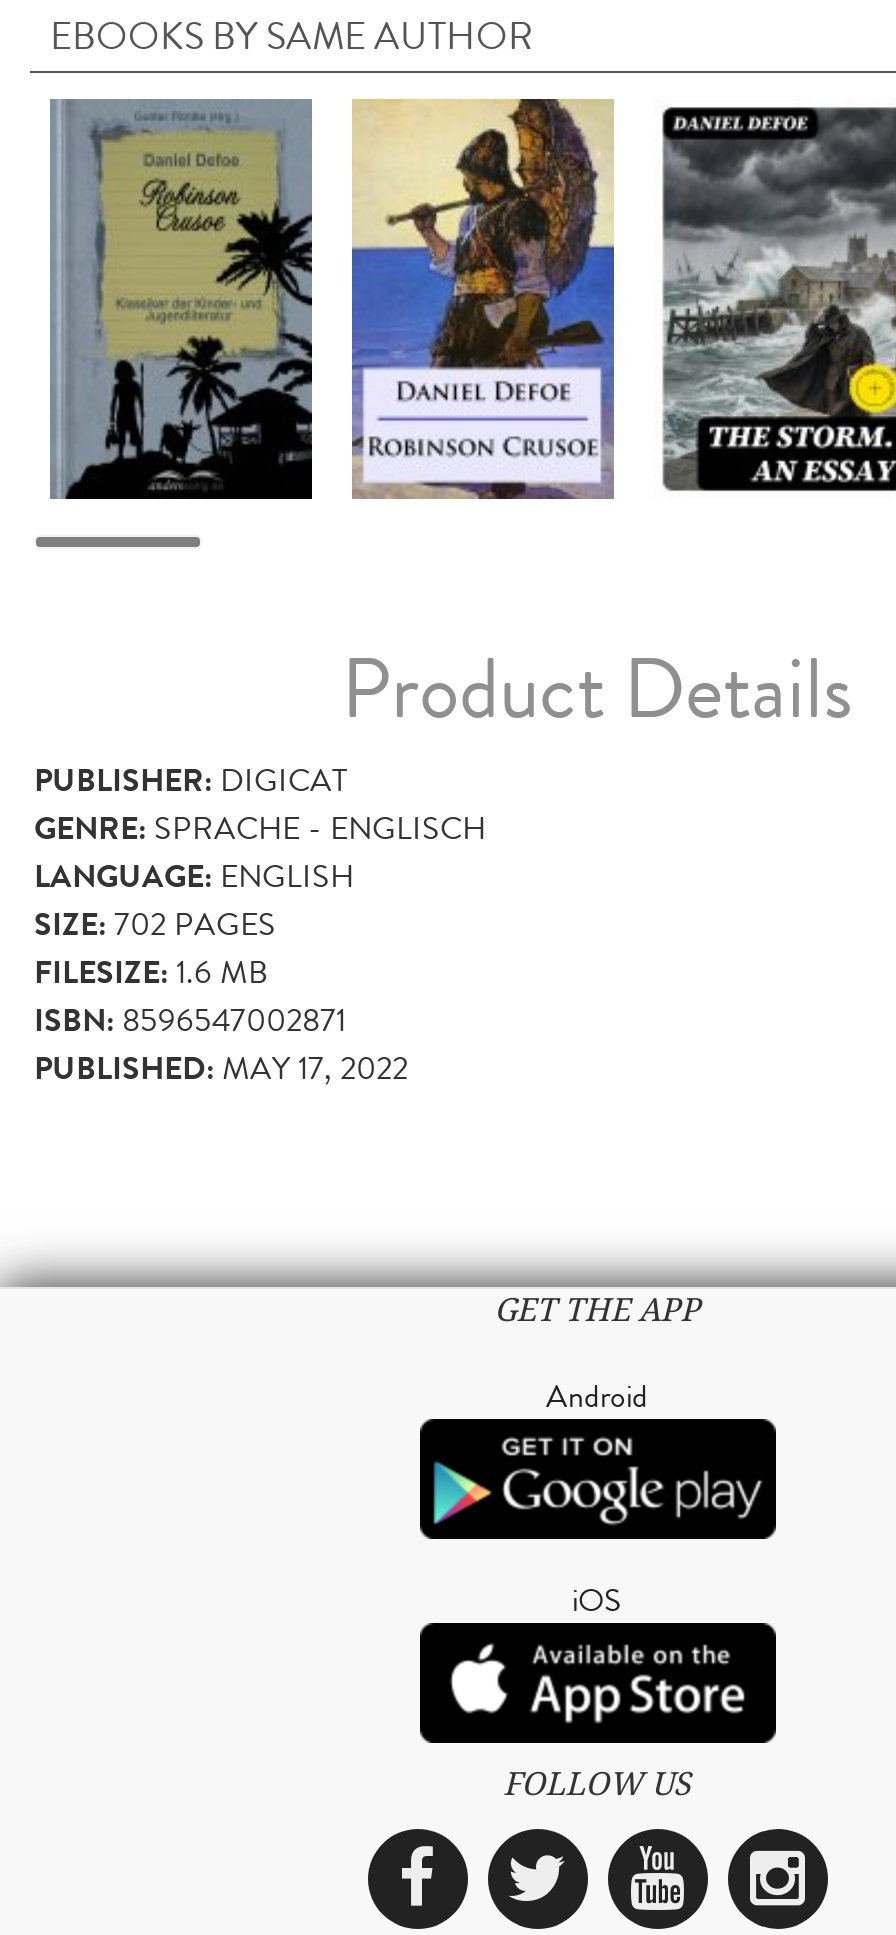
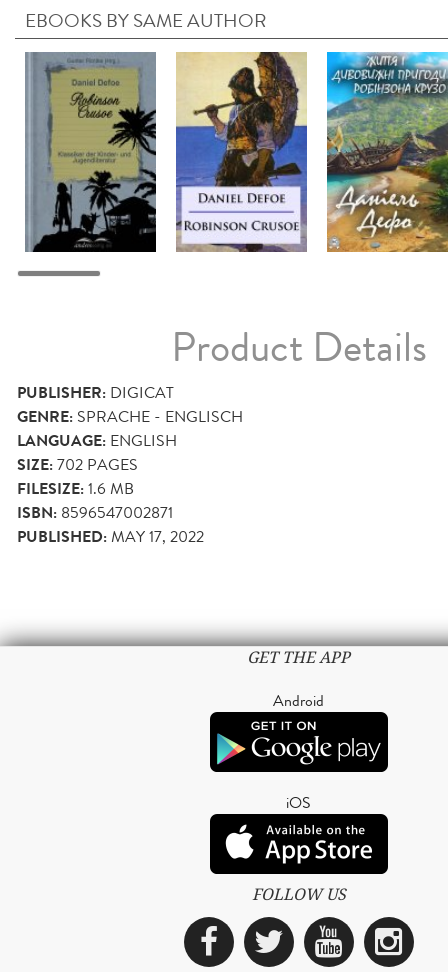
- [image]
+ [image]
